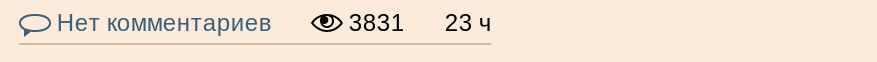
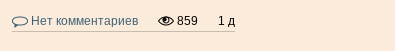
- 3831
- 23 ч
+ 859
+ 1 д
